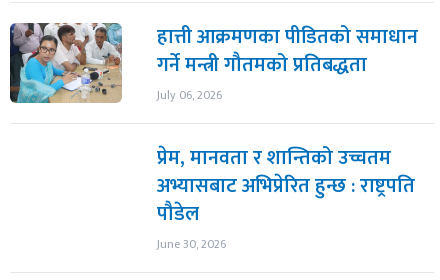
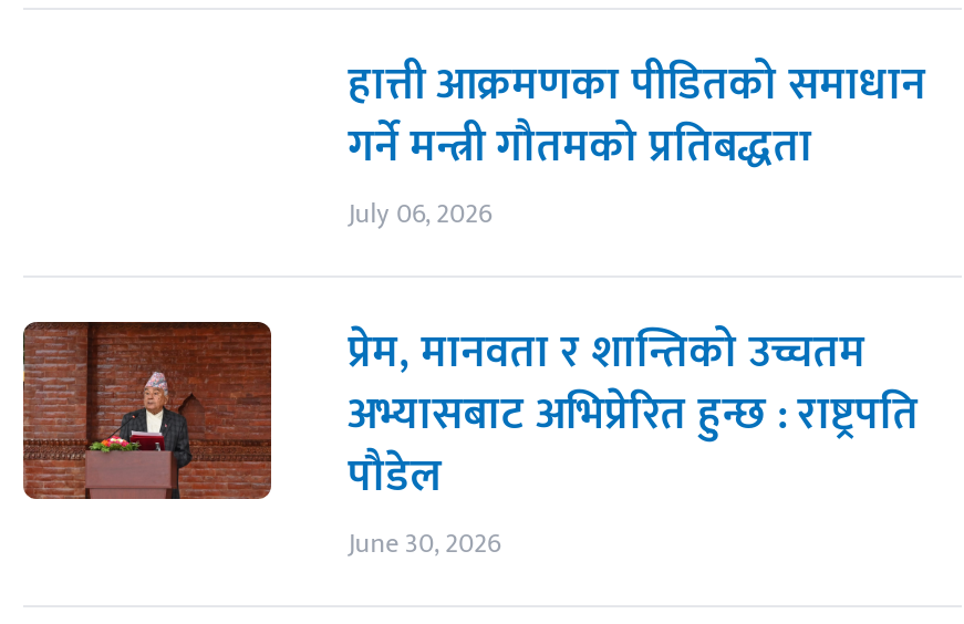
- [image]

+ [image]
